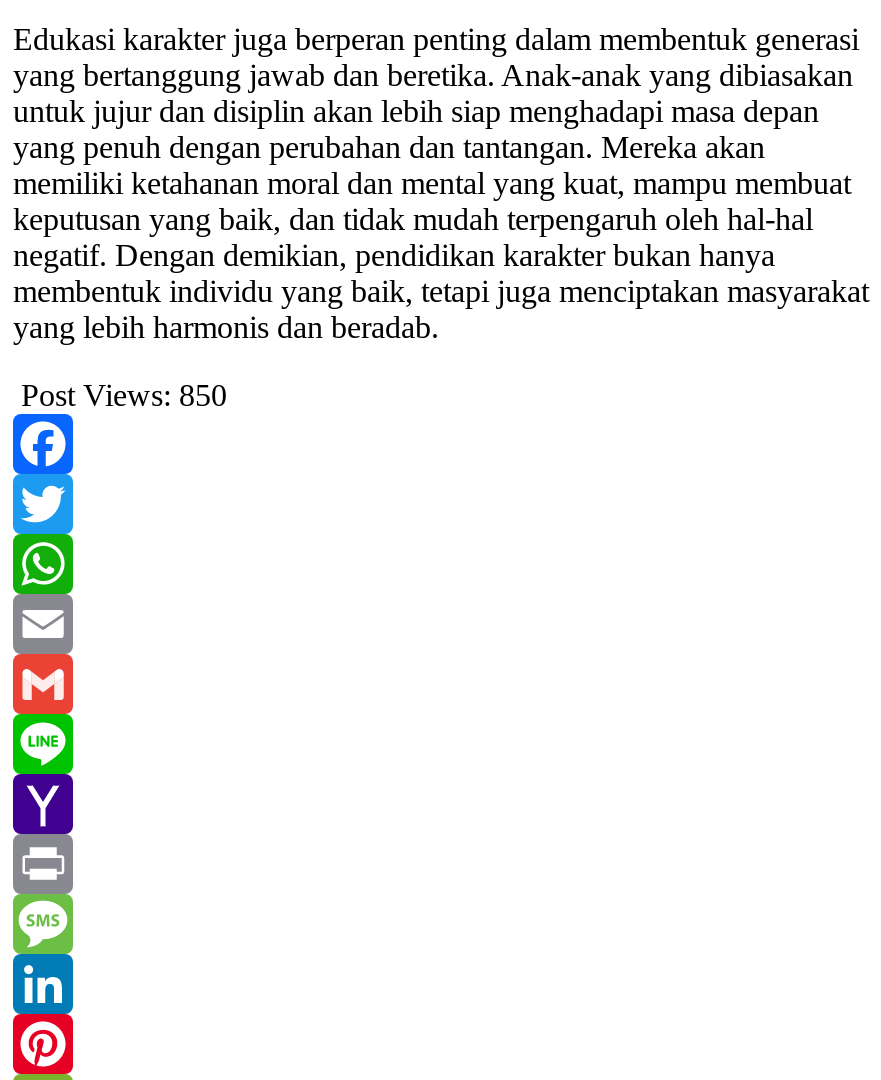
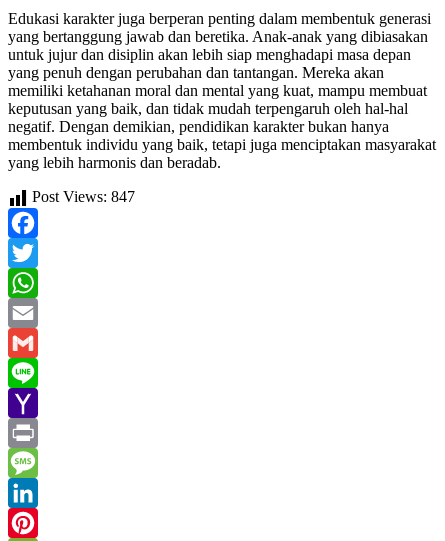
- Post Views: 850
+ Post Views: 847
